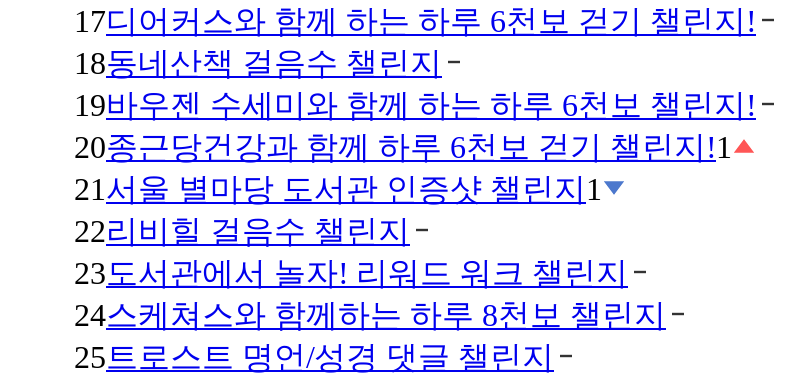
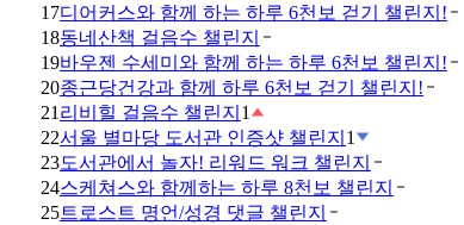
- 20종근당건강과 함께 하루 6천보 걷기 챌린지! 1
- 21 서울 별마당 도서관 인증샷 챌린지 1
- 22리비힐 걸음수 챌린지
+ 20종근당건강과 함께 하루 6천보 걷기 챌린지!
+ 21리비힐 걸음수 챌린지 1
+ 22서울 별마당 도서관 인증샷 챌린지 1
